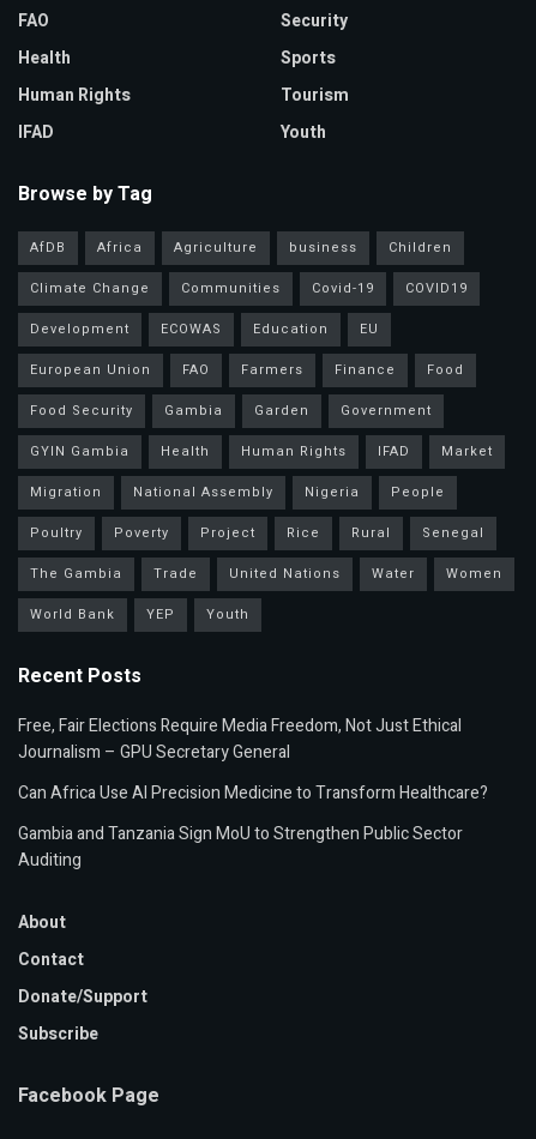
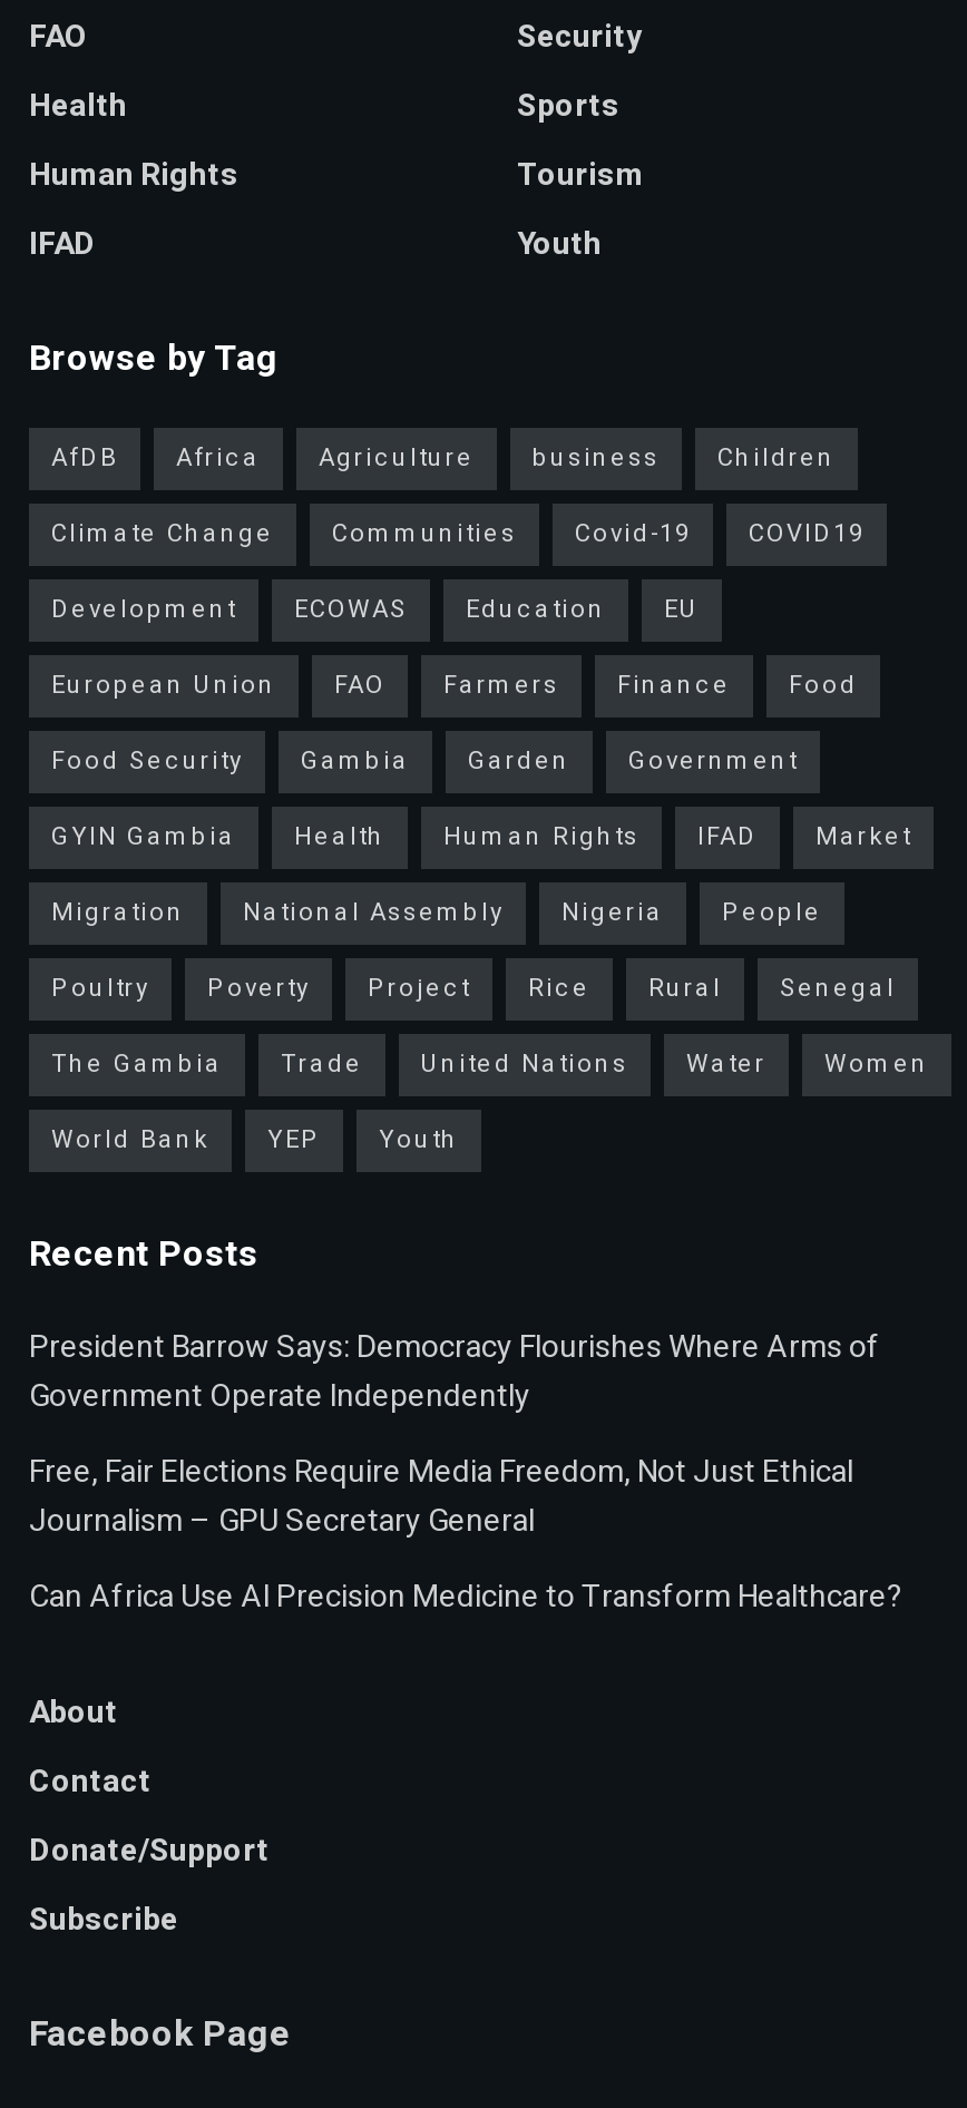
+ President Barrow Says: Democracy Flourishes Where Arms of
+ Government Operate Independently

moved down: Free, Fair Elections Require Media Freedom, Not Just Ethical | Journalism – GPU Secretary General | Can Africa Use AI Precision Medicine to Transform Healthcare?

- Gambia and Tanzania Sign MoU to Strengthen Public Sector
- Auditing
